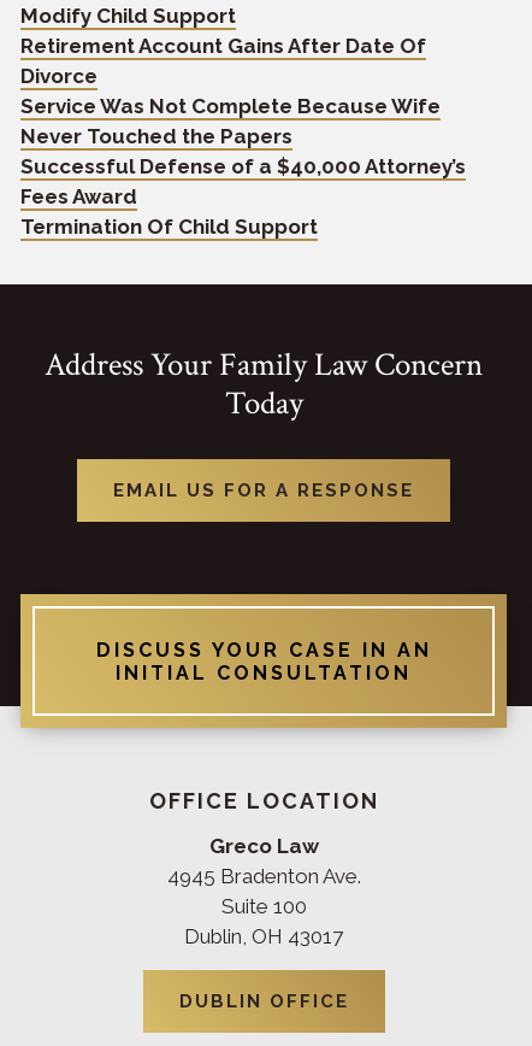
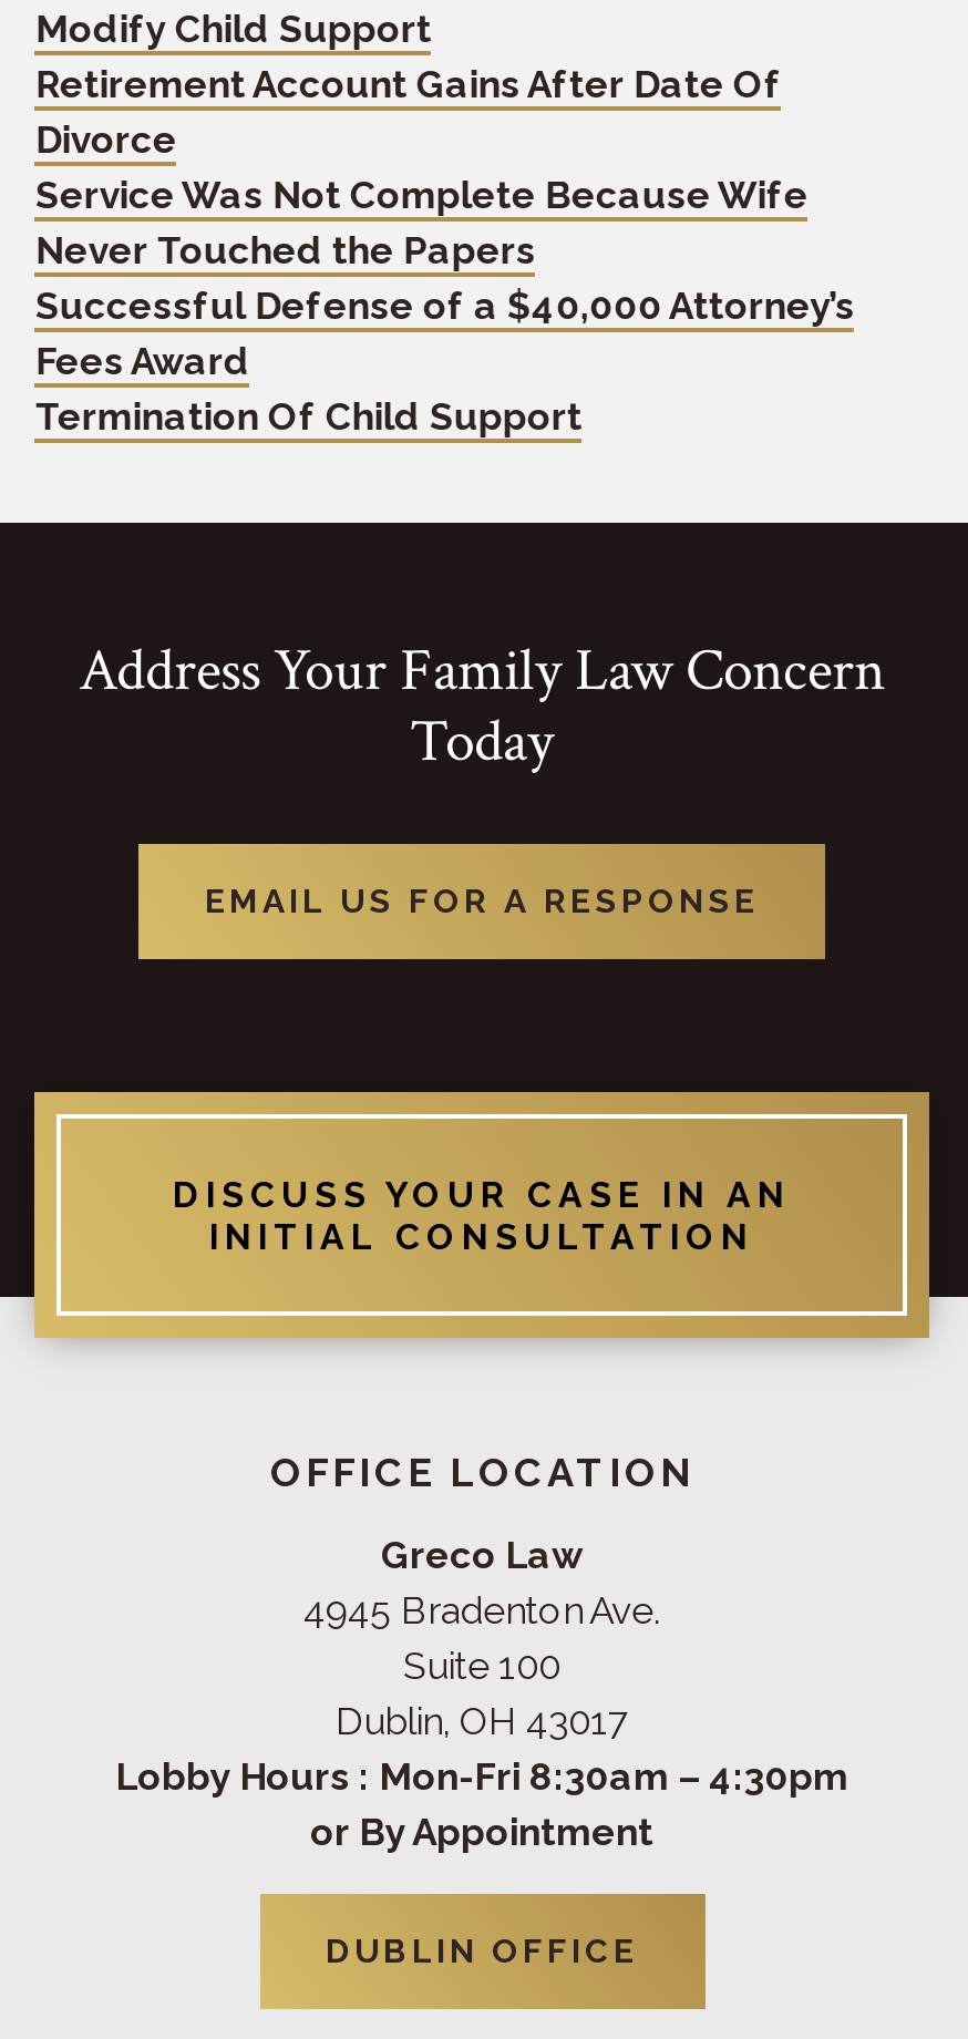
+ Lobby Hours : Mon-Fri 8:30am – 4:30pm
+ or By Appointment
